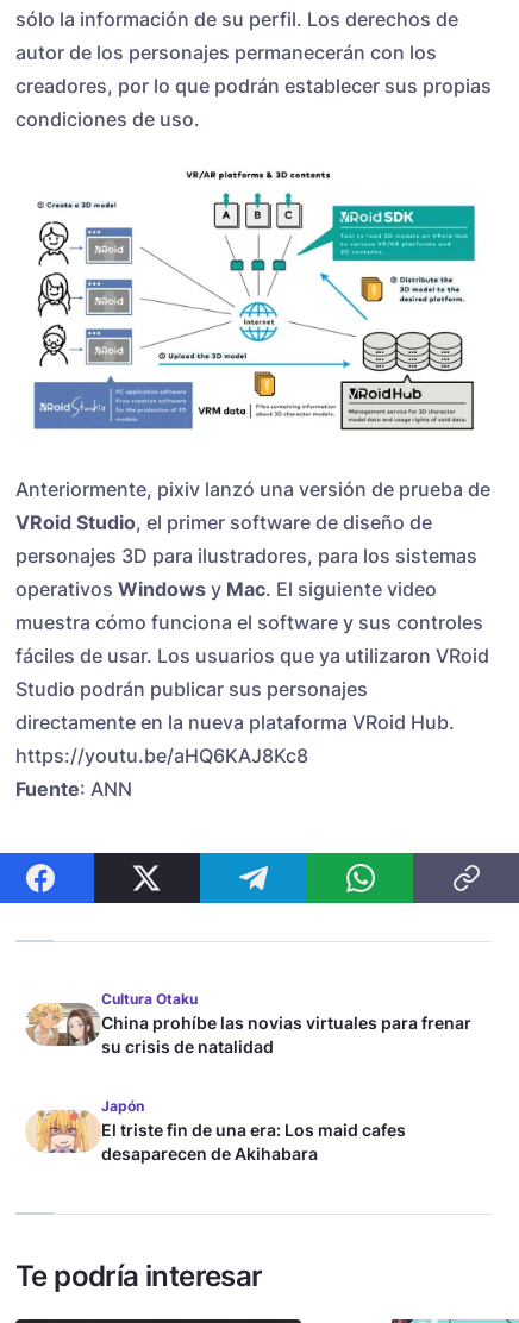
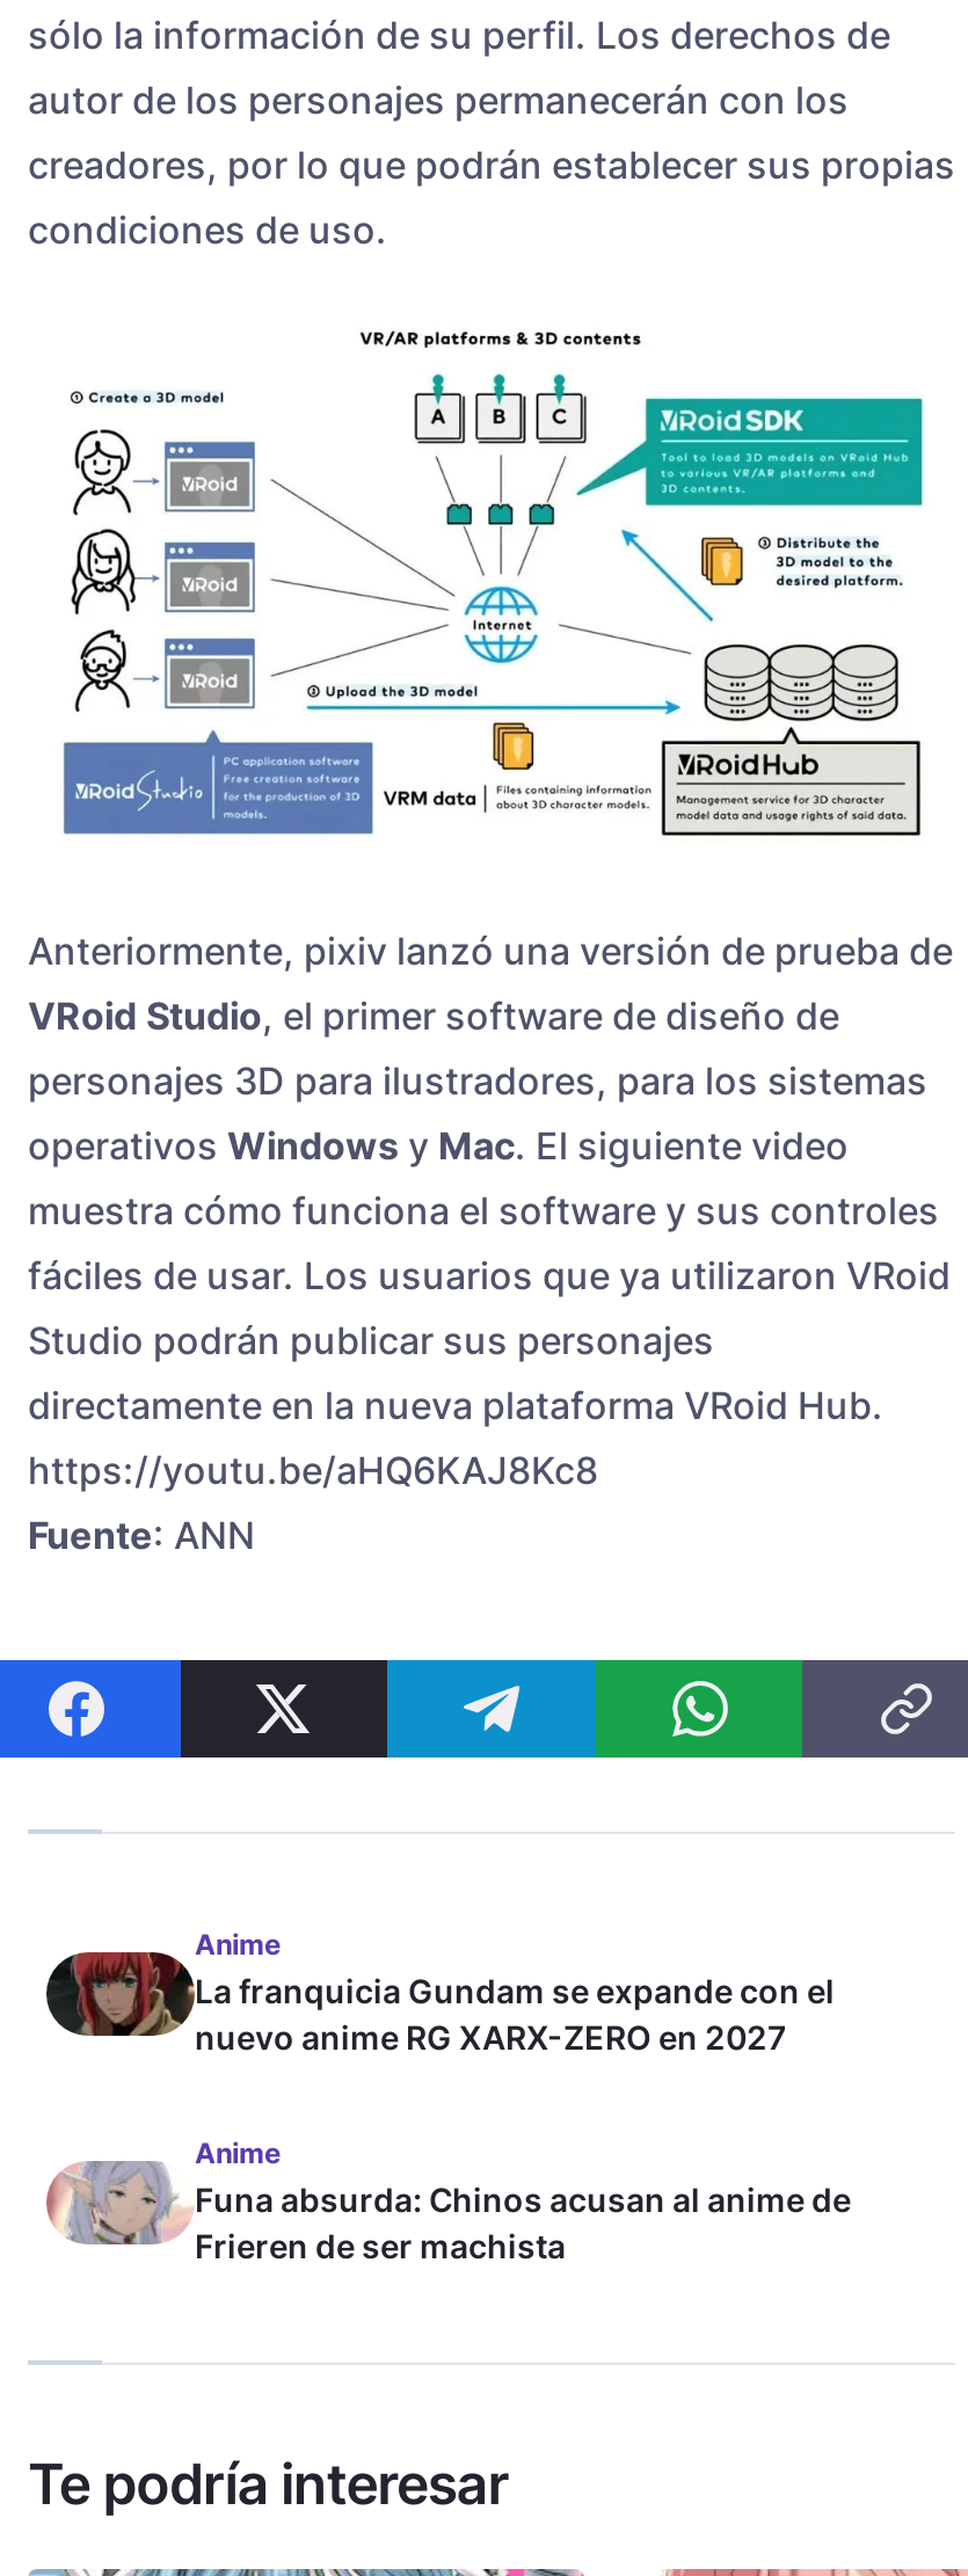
- [image]
- Cultura Otaku
- China prohíbe las novias virtuales para frenar
- su crisis de natalidad
+ [image]
+ Anime
+ La franquicia Gundam se expande con el
+ nuevo anime RG XARX-ZERO en 2027

- [image]
- Japón
- El triste fin de una era: Los maid cafes
- desaparecen de Akihabara
+ [image]
+ Anime
+ Funa absurda: Chinos acusan al anime de
+ Frieren de ser machista
